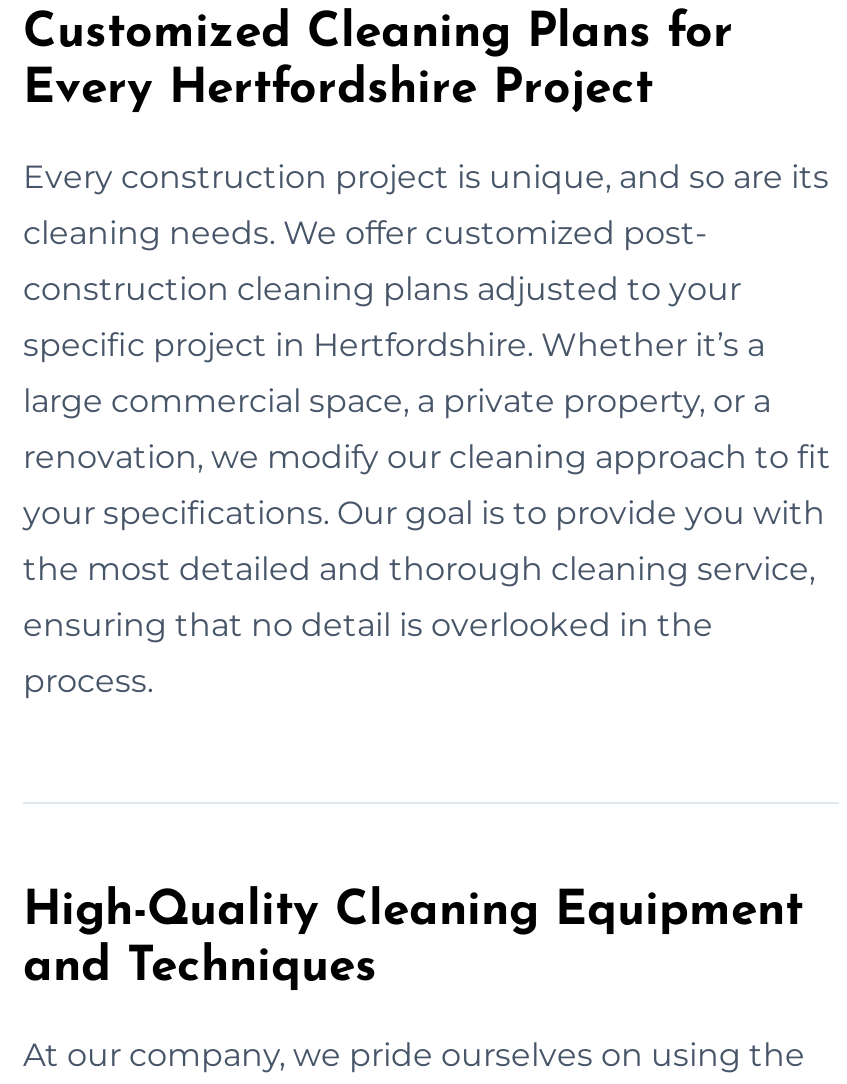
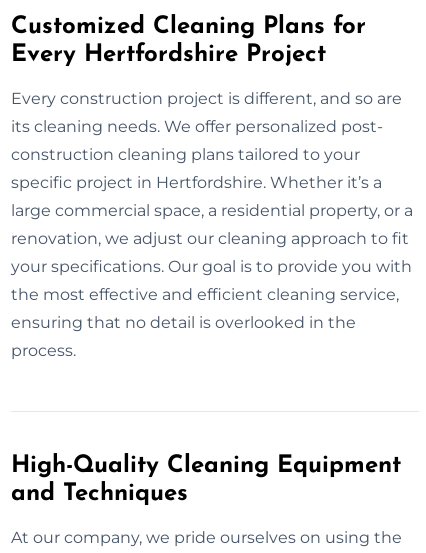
- Every construction project is unique, and so are its
+ Every construction project is different, and so are

- cleaning needs. We offer customized post-
+ its cleaning needs. We offer personalized post-

- construction cleaning plans adjusted to your
+ construction cleaning plans tailored to your

- large commercial space, a private property, or a
+ large commercial space, a residential property, or a

- renovation, we modify our cleaning approach to fit
+ renovation, we adjust our cleaning approach to fit

- the most detailed and thorough cleaning service,
+ the most effective and efficient cleaning service,
